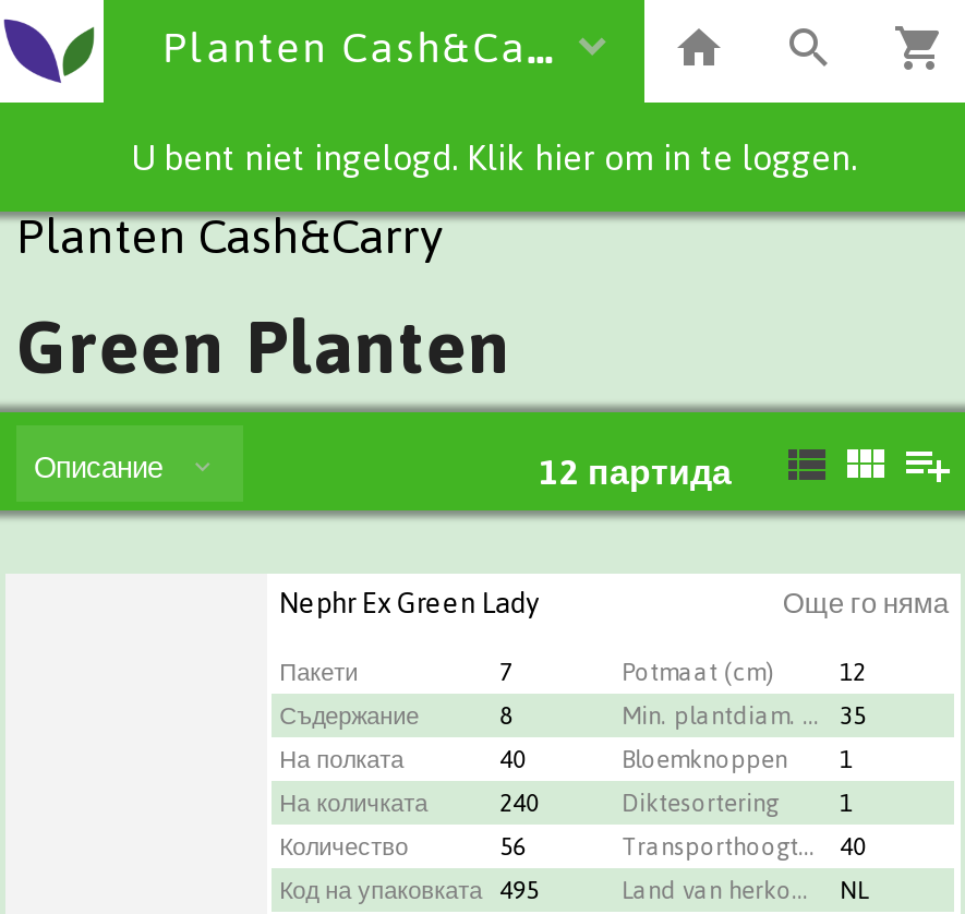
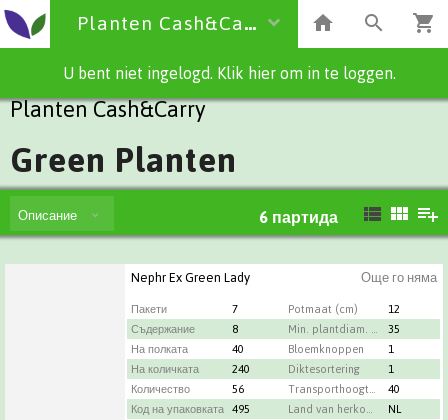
- 12 партида
+ 6 партида
